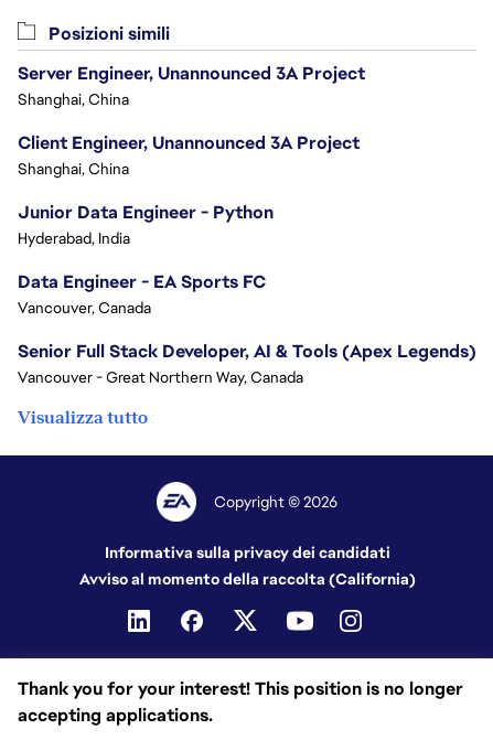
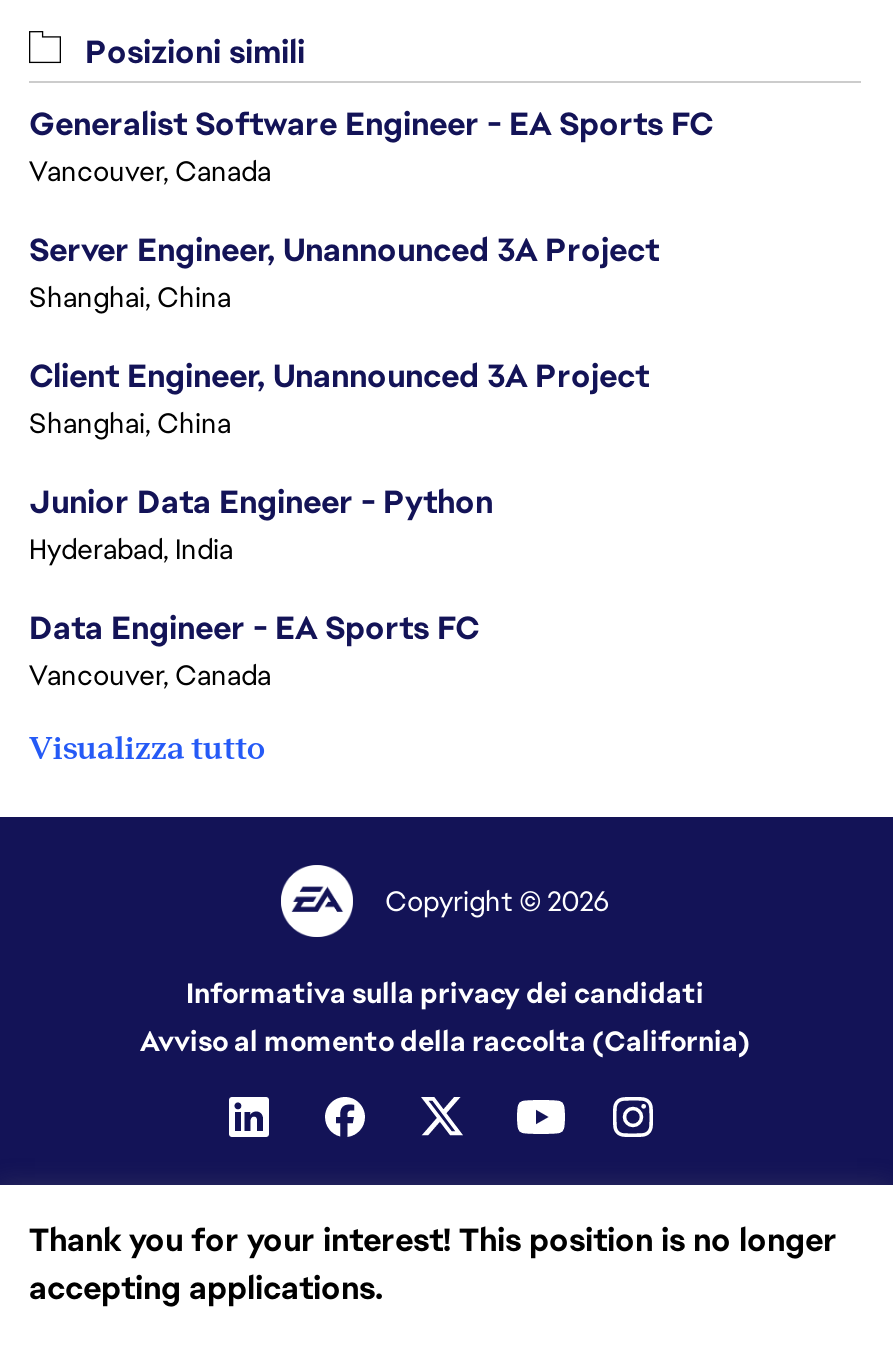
+ Generalist Software Engineer - EA Sports FC
+ Vancouver, Canada

moved down: Server Engineer, Unannounced 3A Project | Shanghai, China | Client Engineer, Unannounced 3A Project | Shanghai, China | Junior Data Engineer - Python | Hyderabad, India | Data Engineer - EA Sports FC | Vancouver, Canada

- Senior Full Stack Developer, AI & Tools (Apex Legends)
- Vancouver - Great Northern Way, Canada
